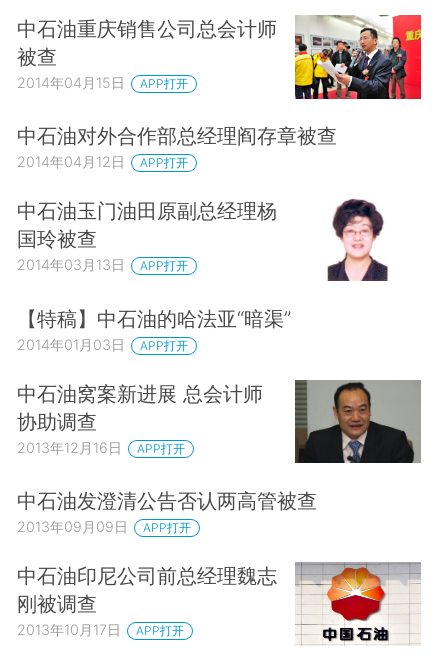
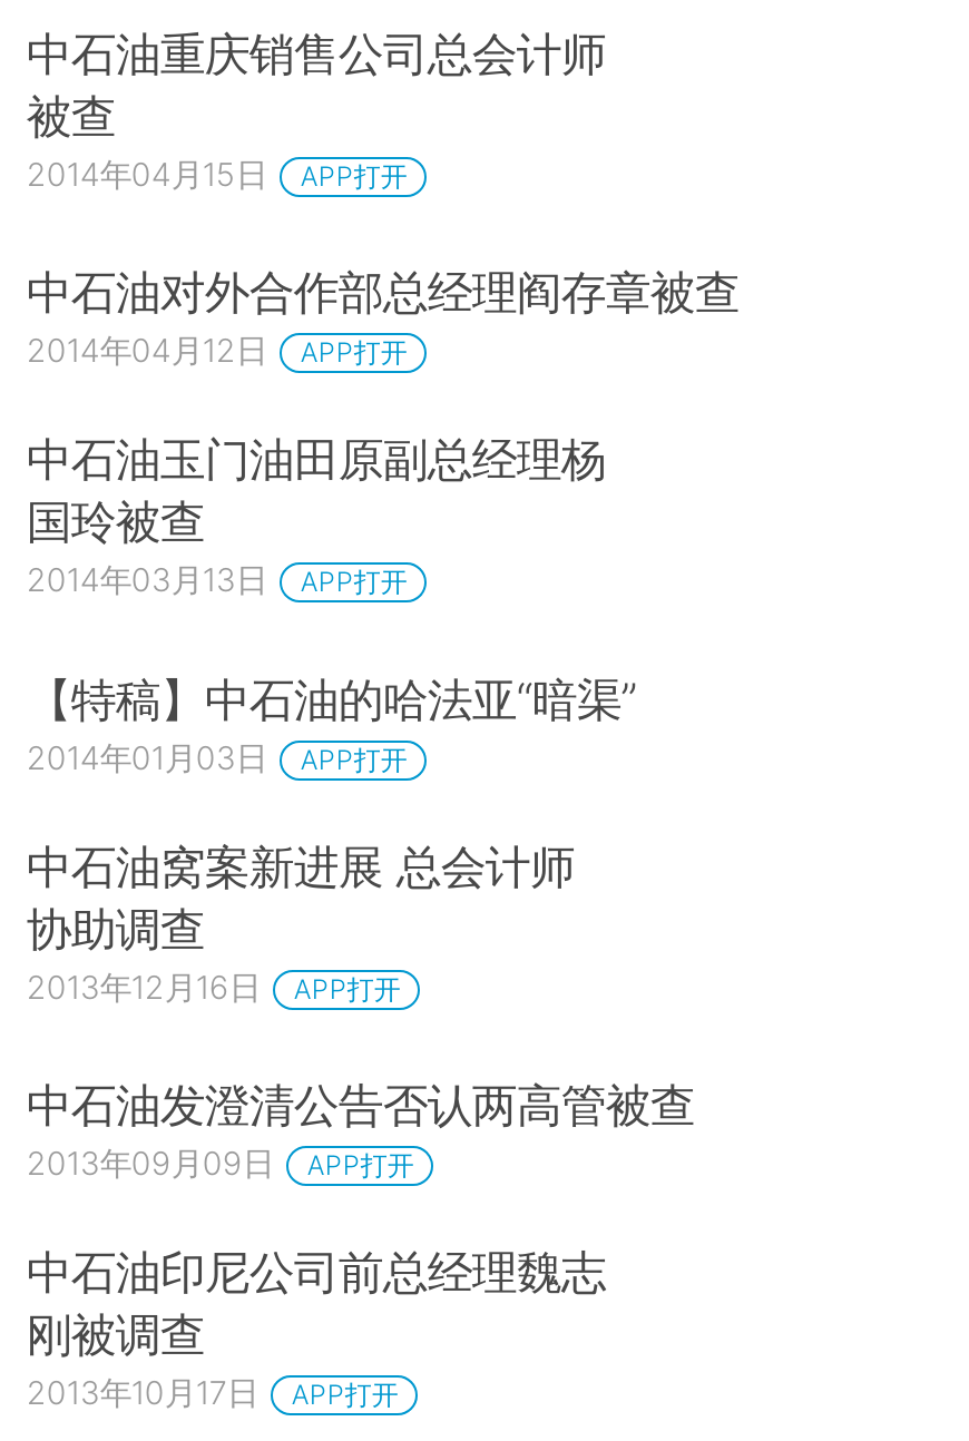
- [image]

- [image]

- [image]

- [image]
